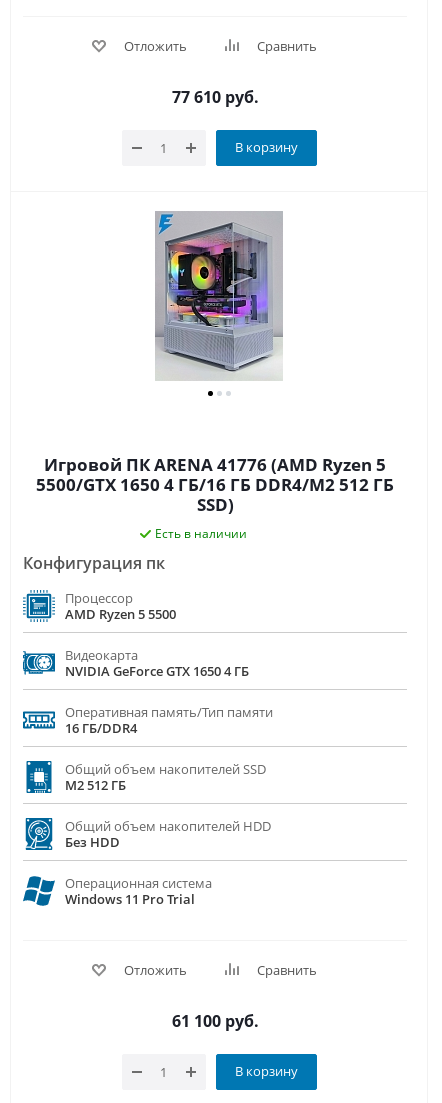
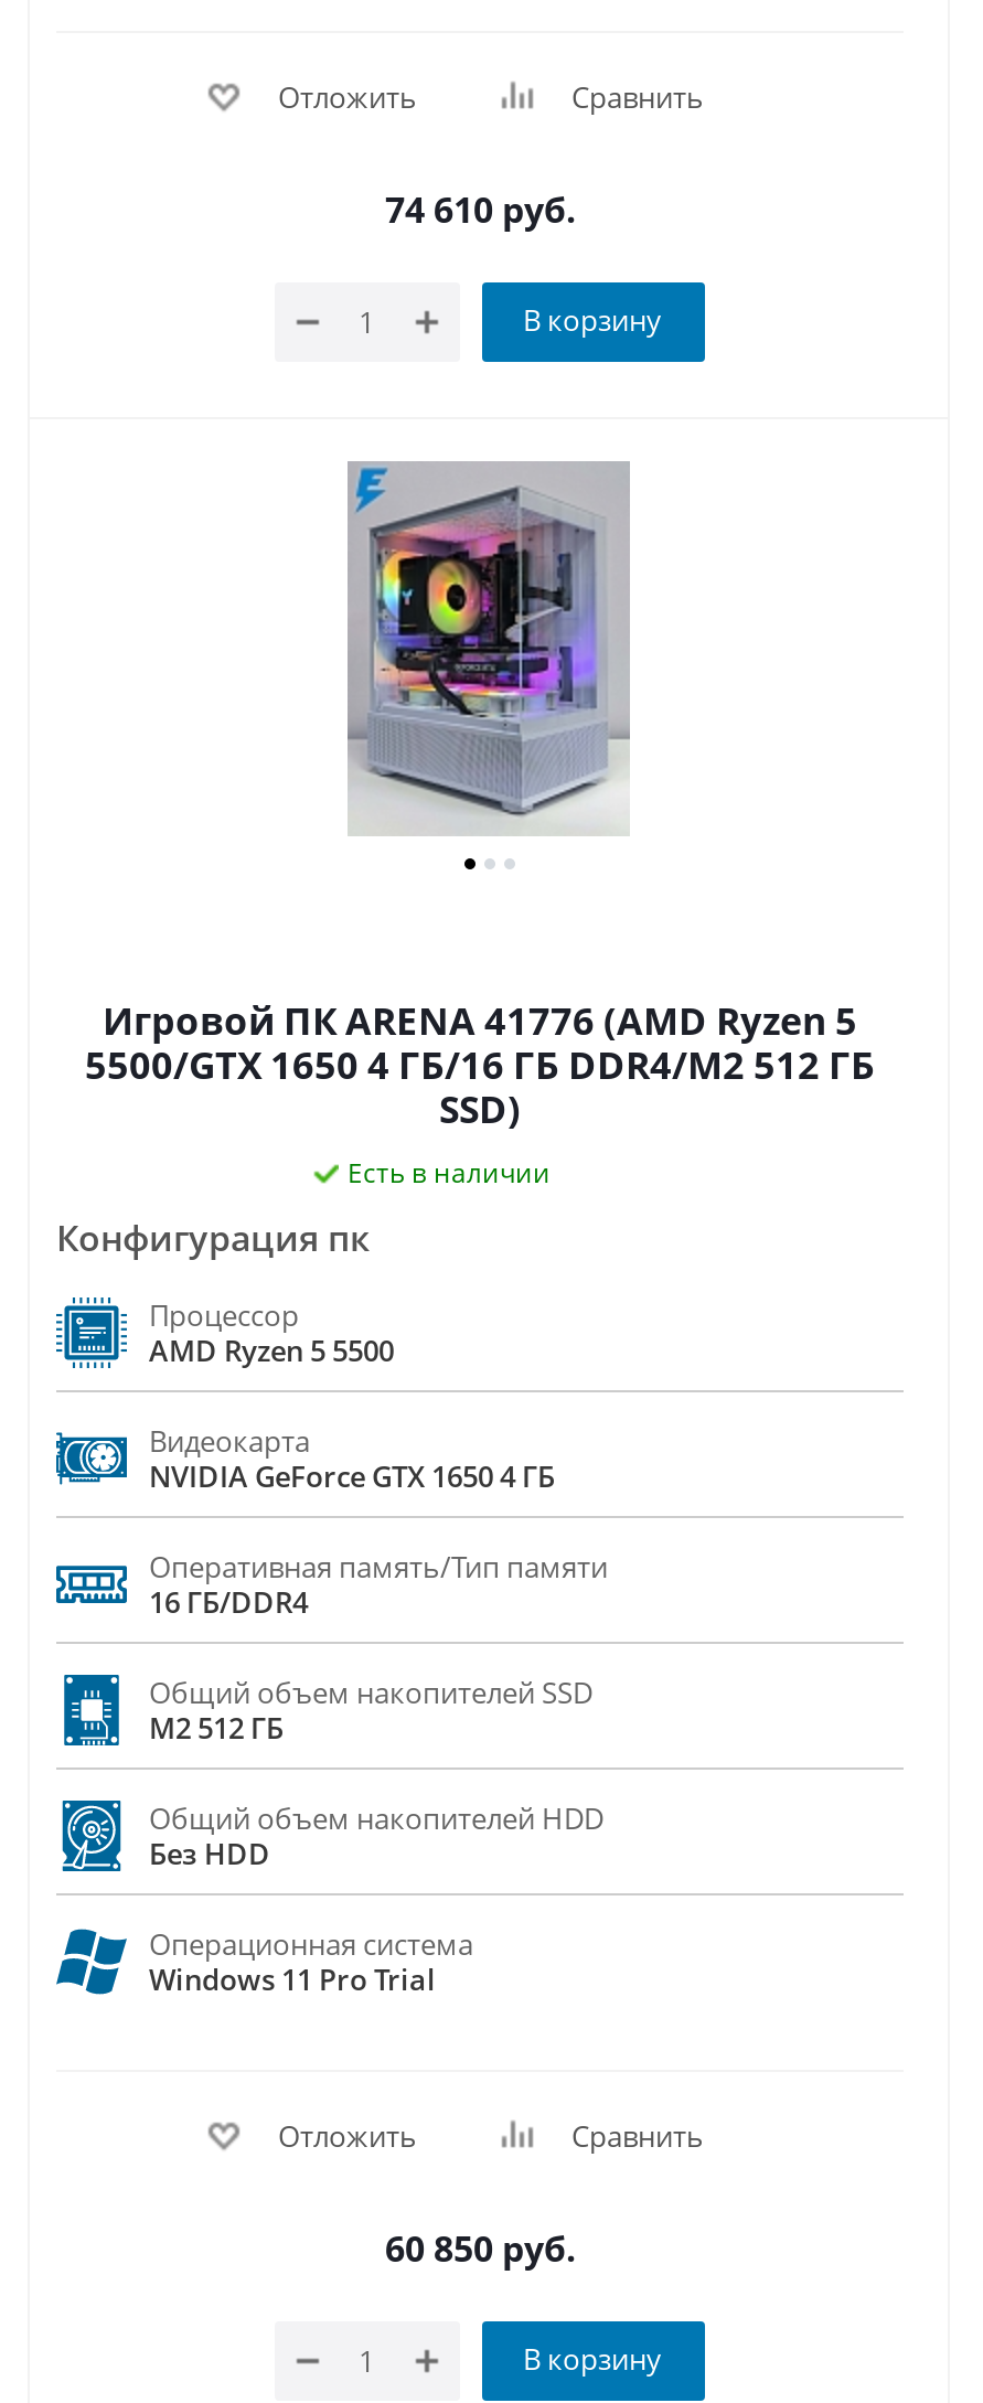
- 77 610 руб.
+ 74 610 руб.

- 61 100 руб.
+ 60 850 руб.
